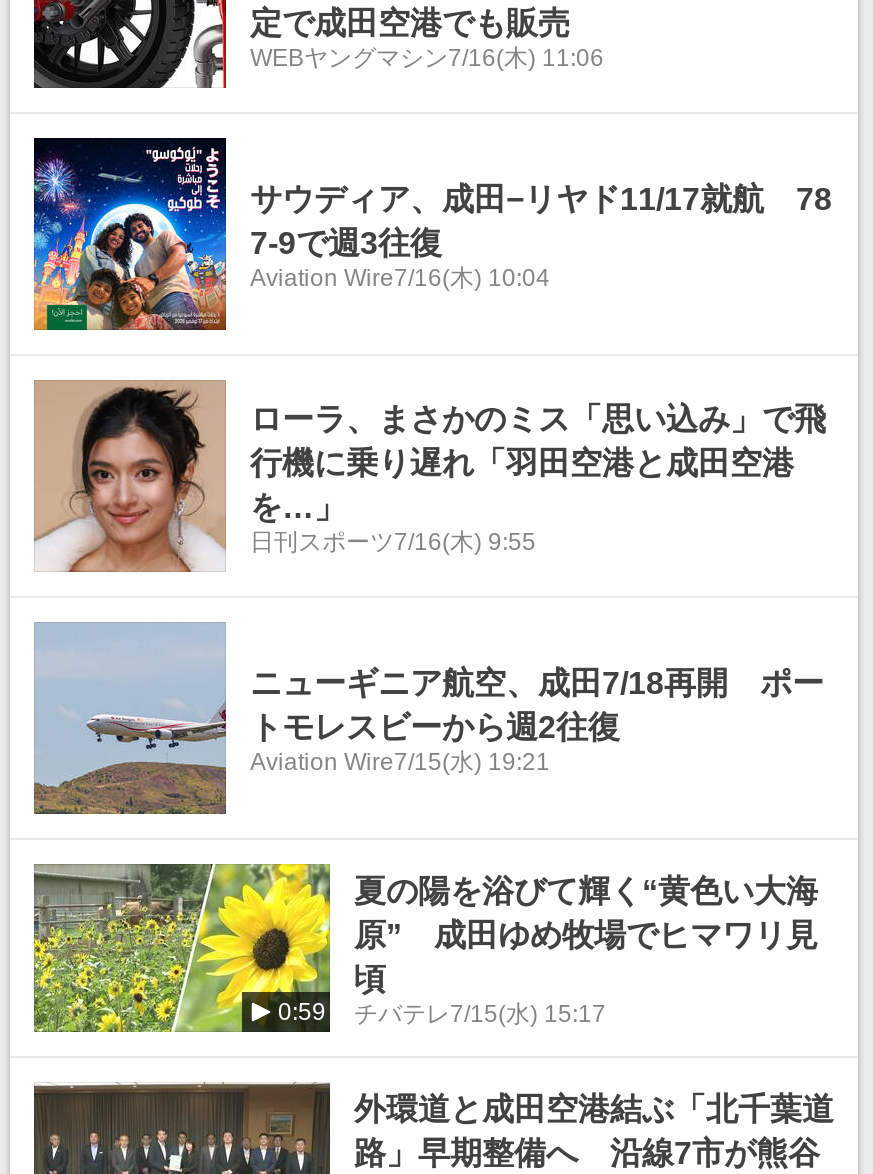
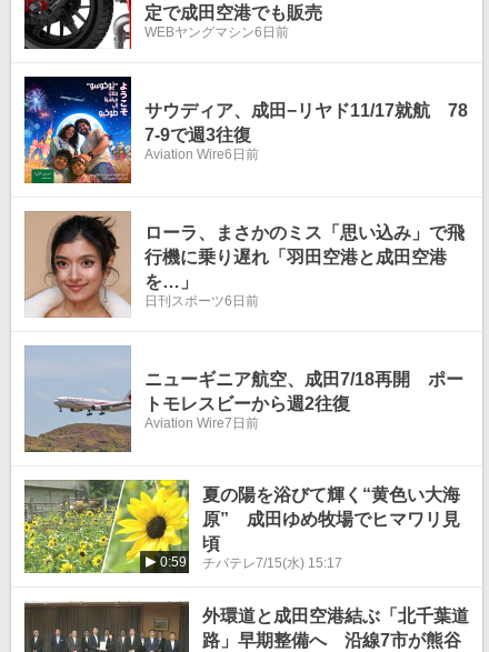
- WEBヤングマシン7/16(木) 11:06
+ WEBヤングマシン6日前

- Aviation Wire7/16(木) 10:04
+ Aviation Wire6日前

- 日刊スポーツ7/16(木) 9:55
+ 日刊スポーツ6日前

- Aviation Wire7/15(水) 19:21
+ Aviation Wire7日前
